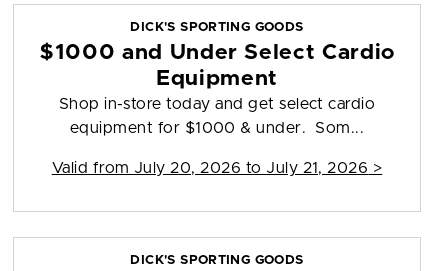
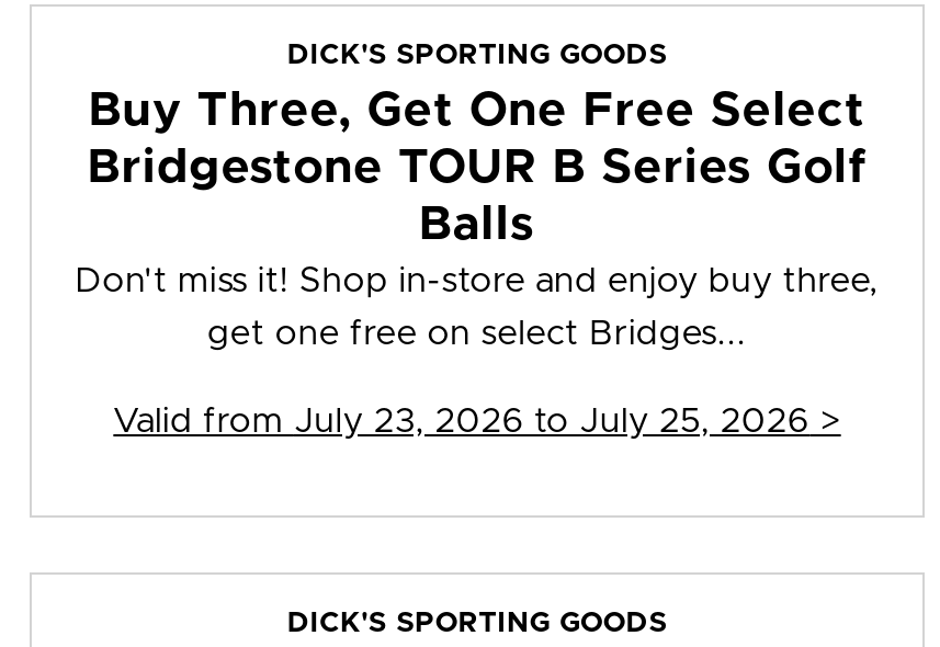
- $1000 and Under Select Cardio
- Equipment
- Shop in-store today and get select cardio
+ Buy Three, Get One Free Select
+ Bridgestone TOUR B Series Golf
+ Balls
+ Don't miss it! Shop in-store and enjoy buy three,

- equipment for $1000 & under. Som...
+ get one free on select Bridges...

- Valid from July 20, 2026 to July 21, 2026 >
+ Valid from July 23, 2026 to July 25, 2026 >
